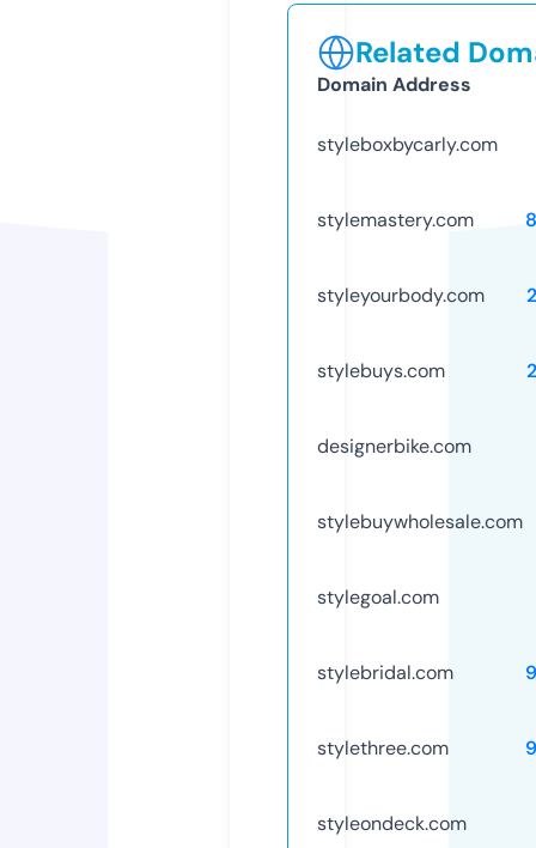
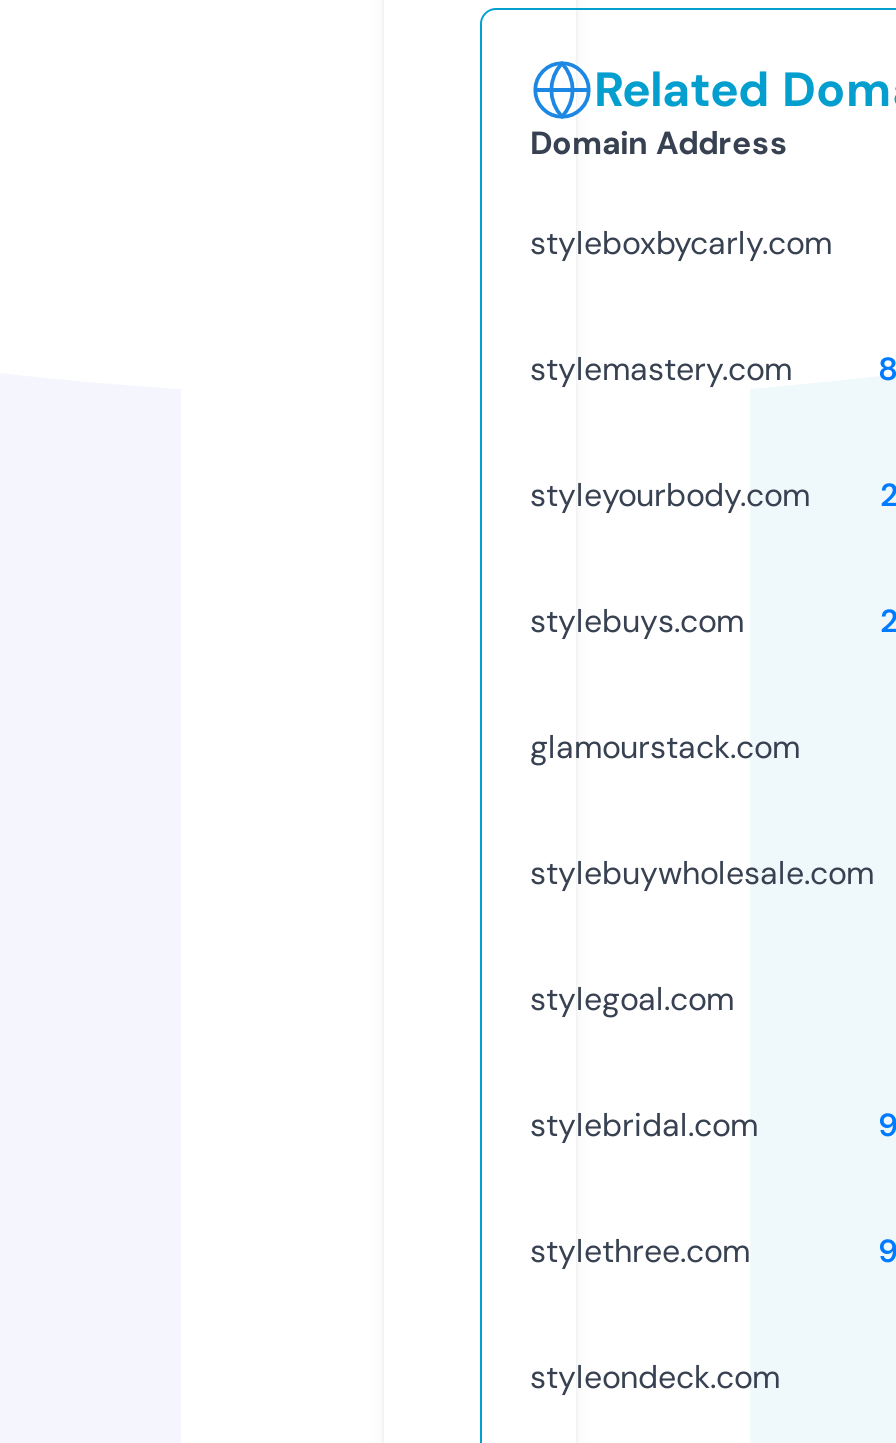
- designerbike.com
+ glamourstack.com
